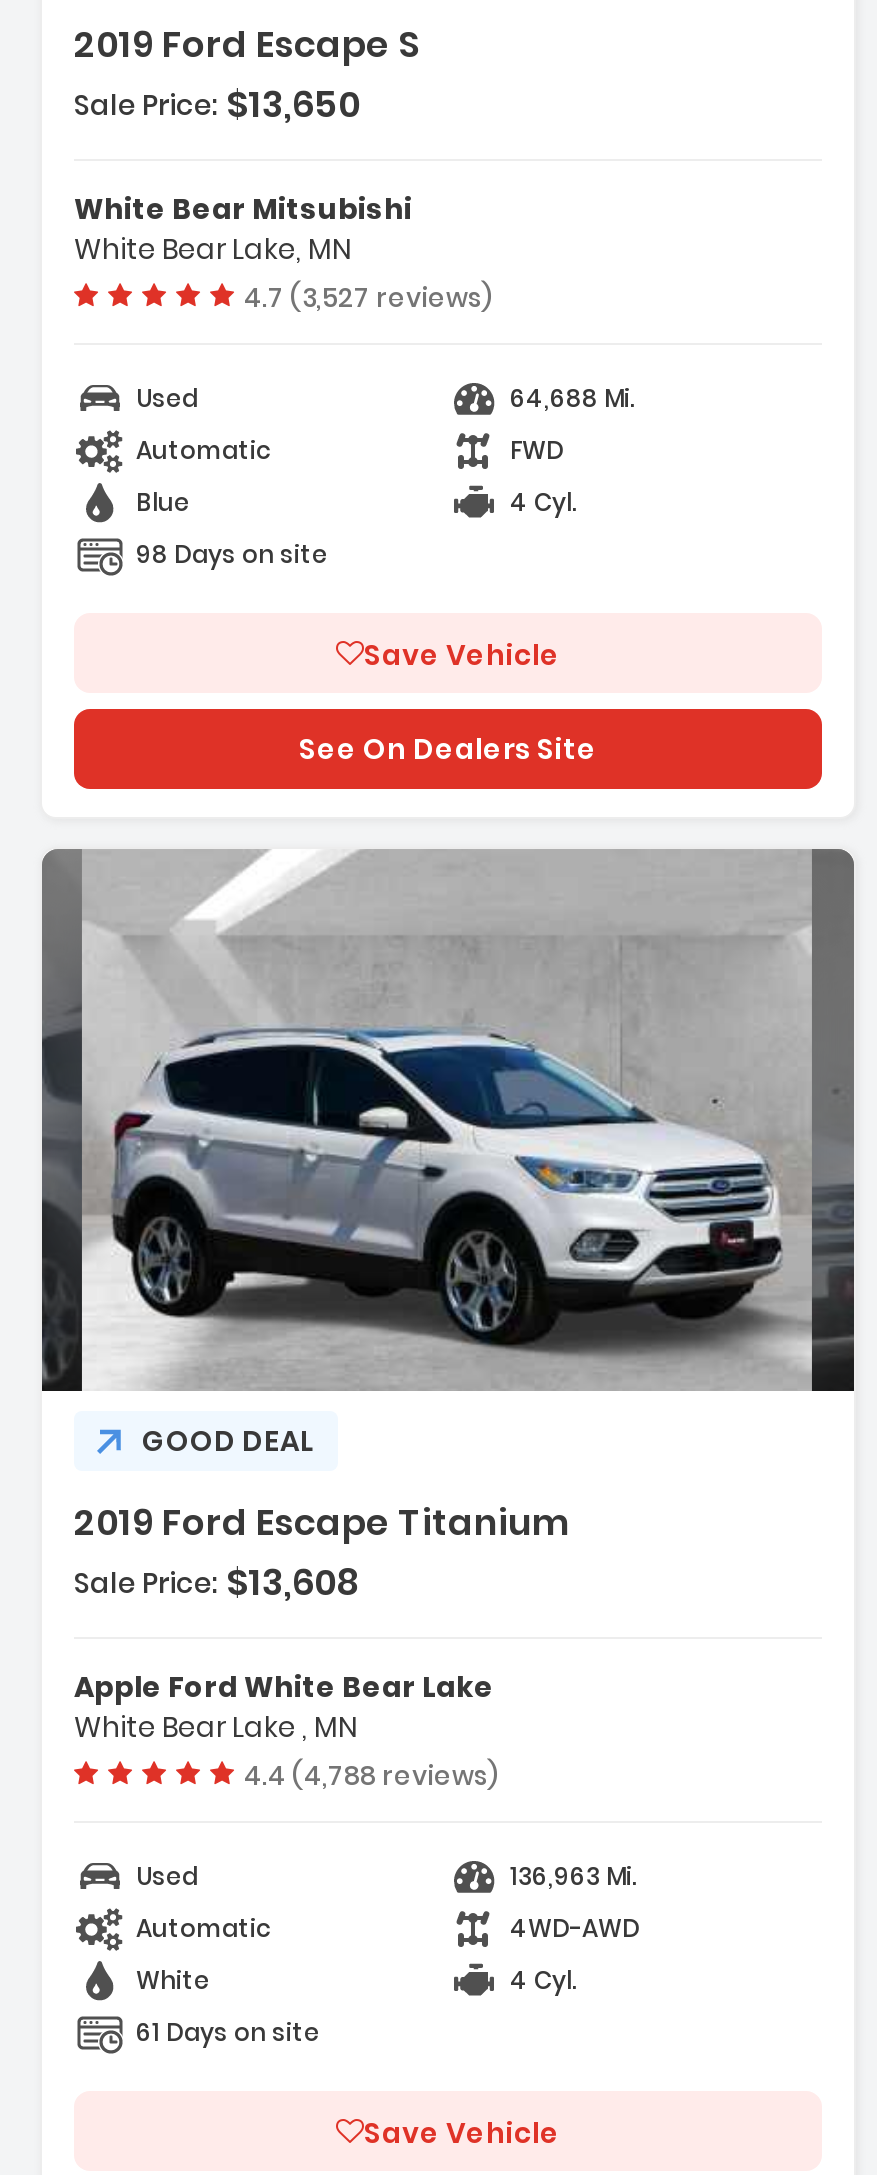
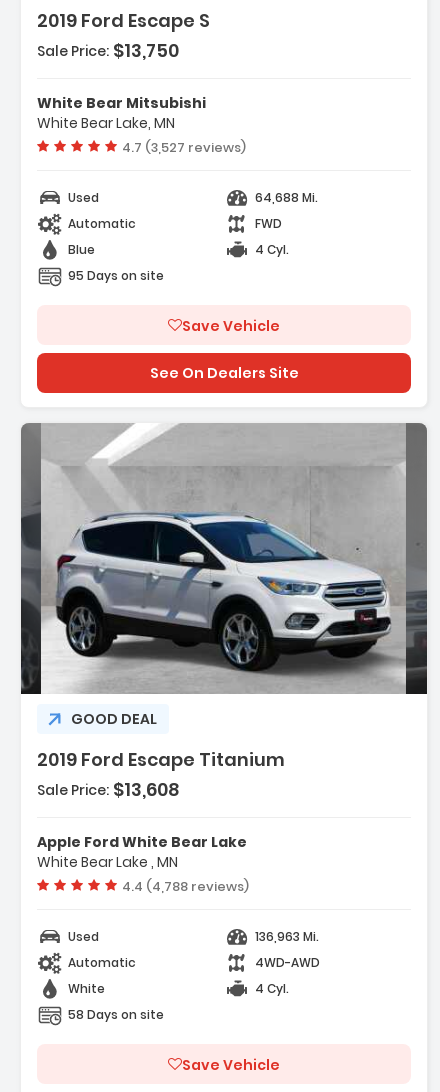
- Sale Price: $13,650
+ Sale Price: $13,750

- 98 Days on site
+ 95 Days on site

- 61 Days on site
+ 58 Days on site
